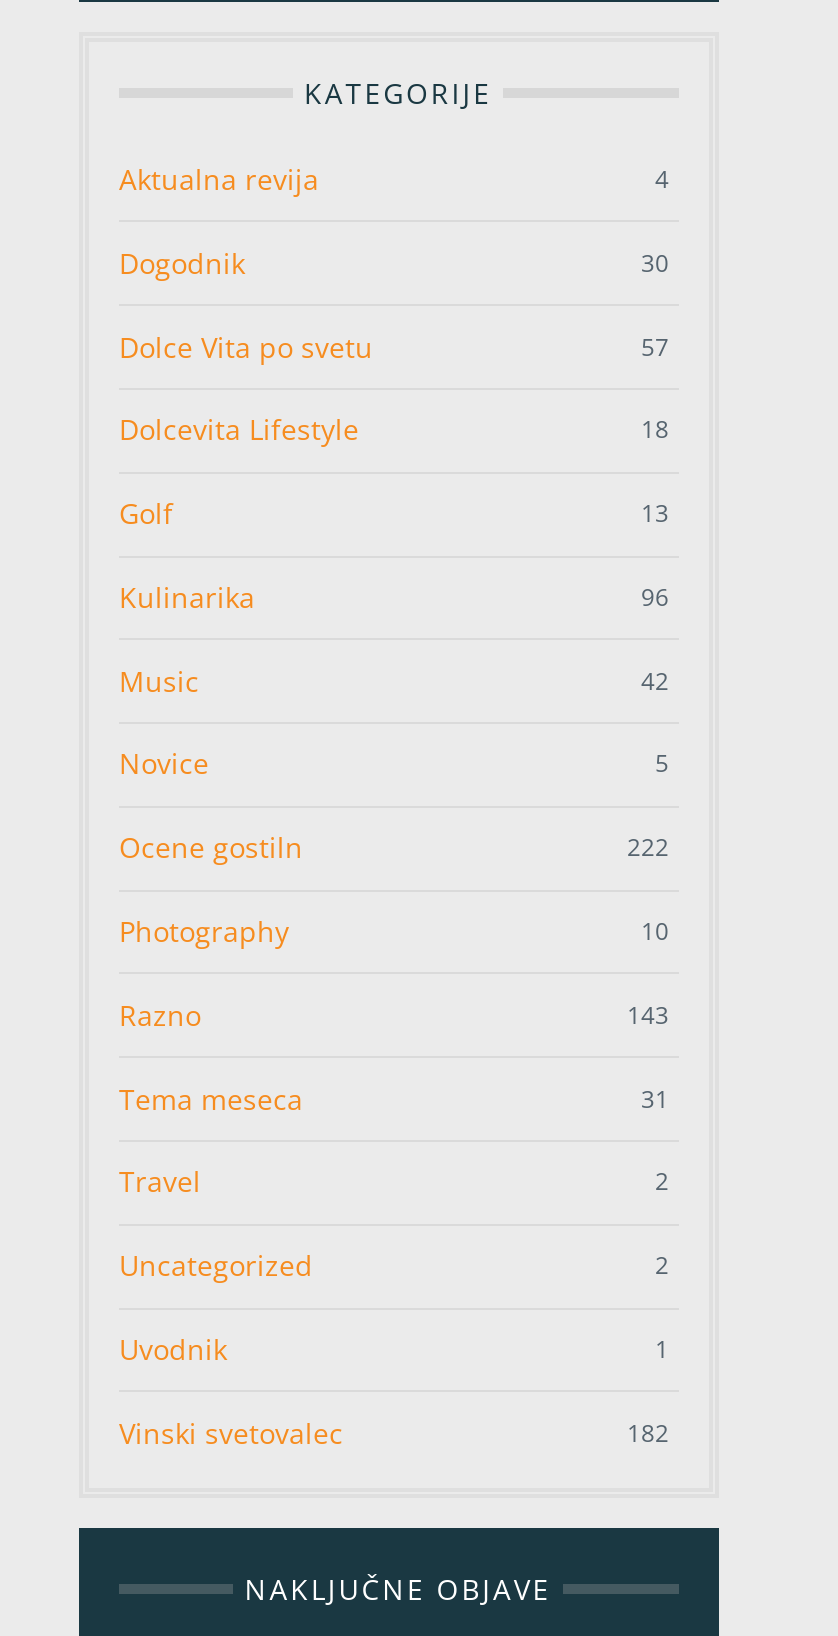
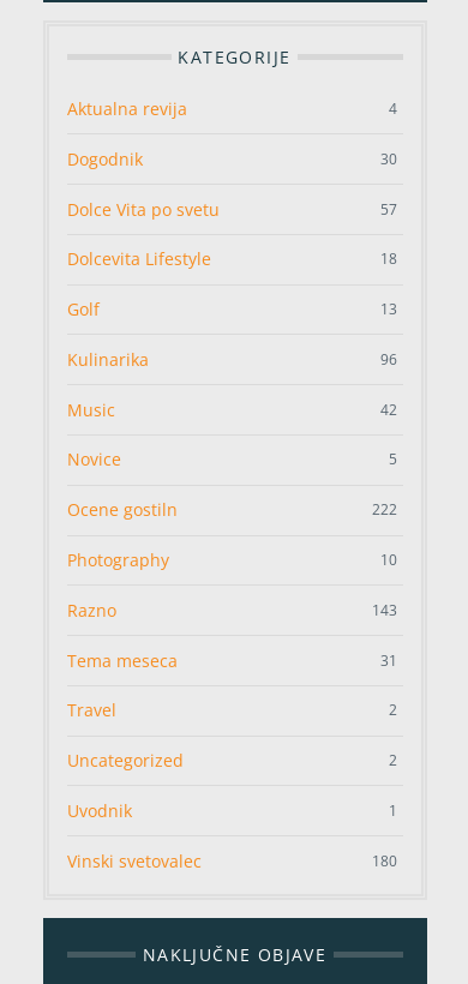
- 182
+ 180
